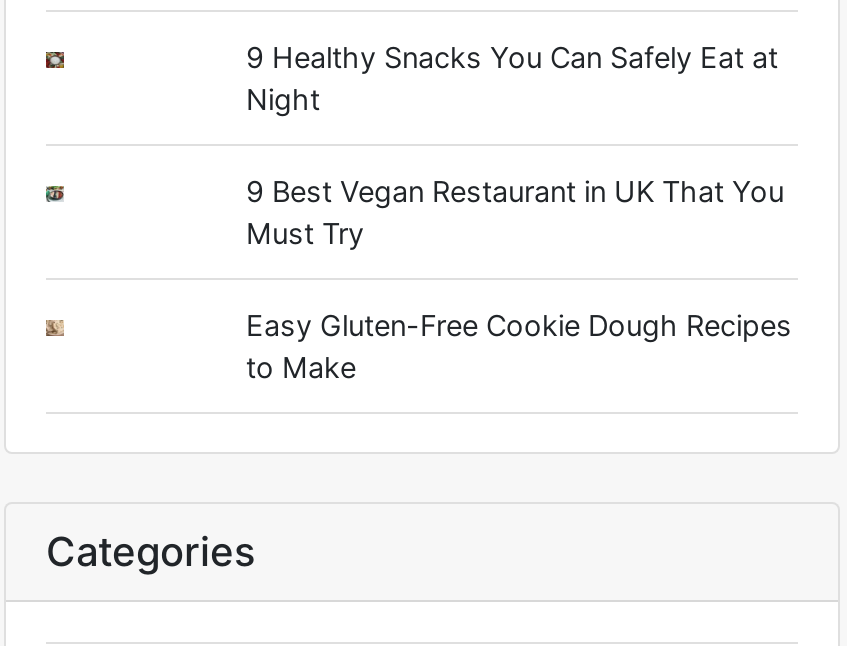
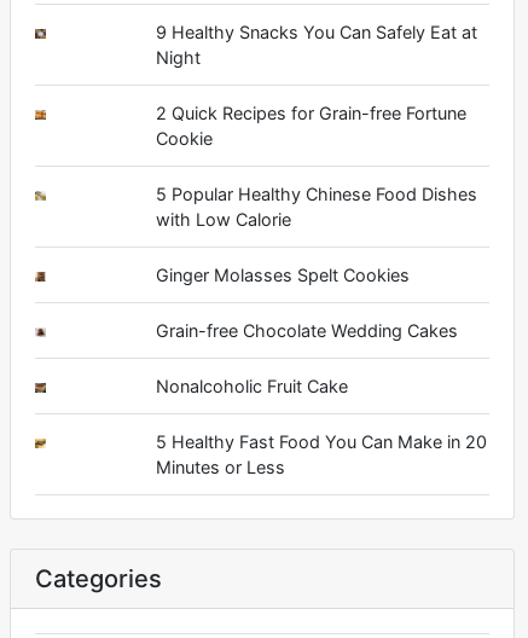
- 9 Best Vegan Restaurant in UK That You
- Must Try
- Easy Gluten-Free Cookie Dough Recipes
- to Make
+ 2 Quick Recipes for Grain-free Fortune
+ Cookie
+ 5 Popular Healthy Chinese Food Dishes
+ with Low Calorie
+ Ginger Molasses Spelt Cookies
+ Grain-free Chocolate Wedding Cakes
+ Nonalcoholic Fruit Cake
+ 5 Healthy Fast Food You Can Make in 20
+ Minutes or Less
